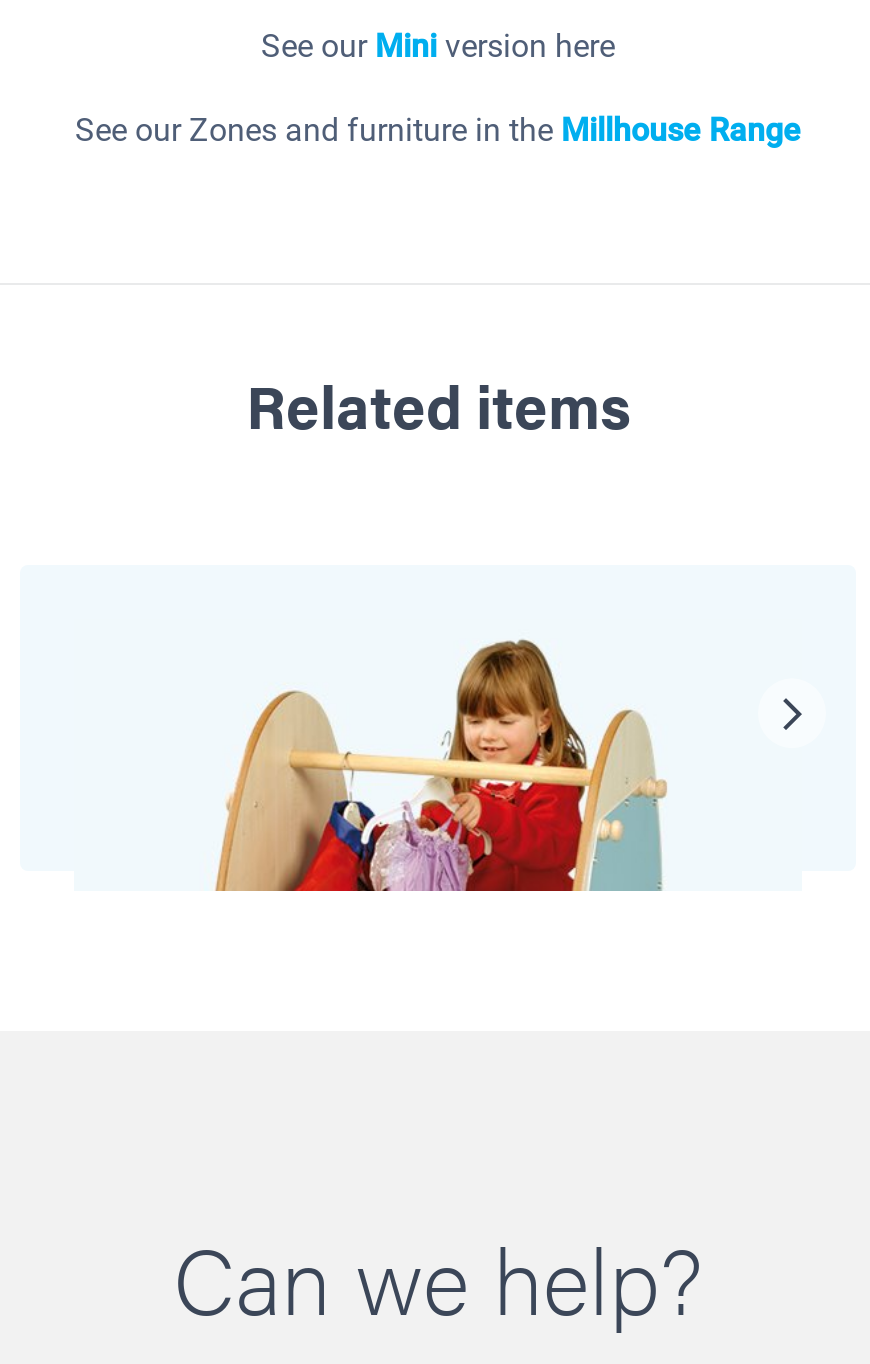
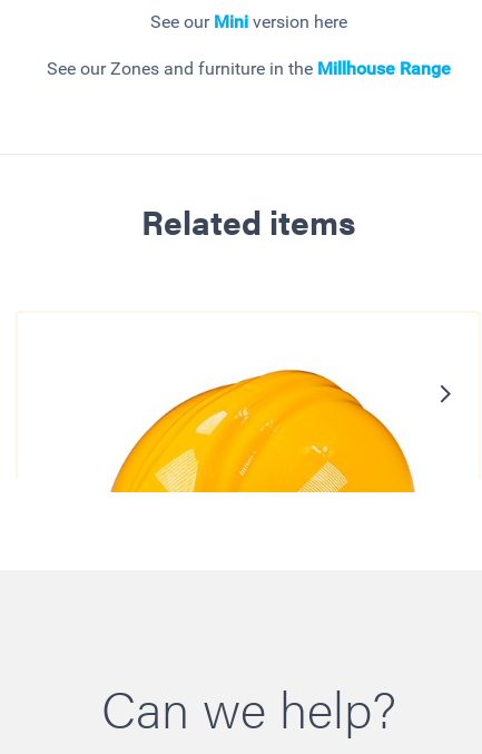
- [image]
+ [image]
